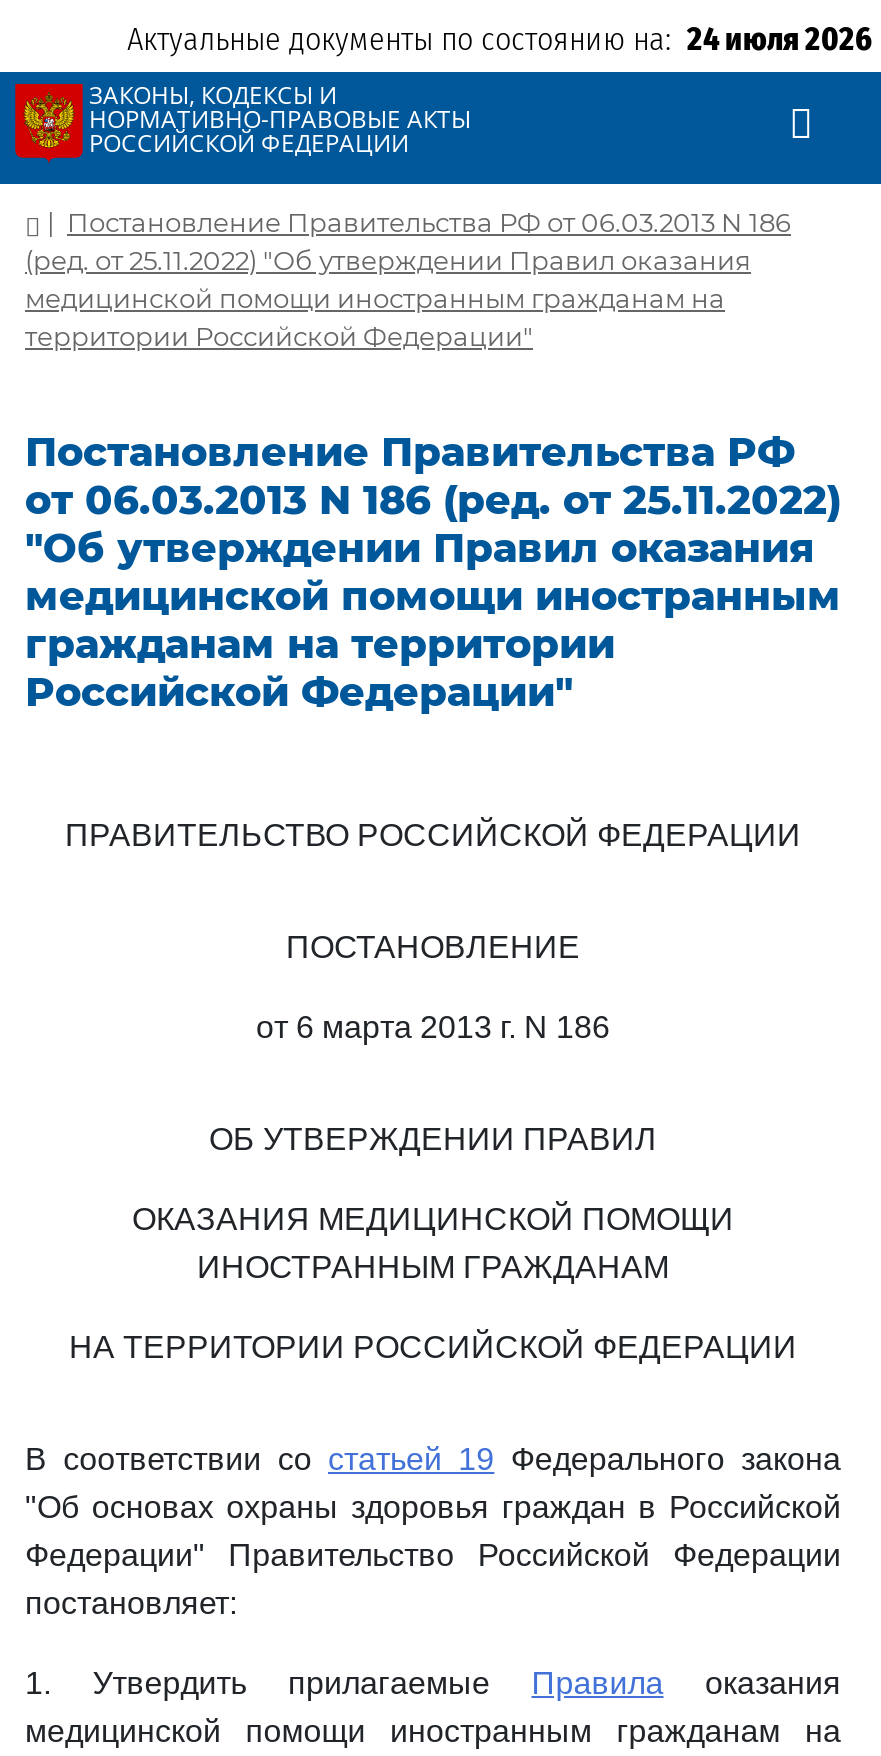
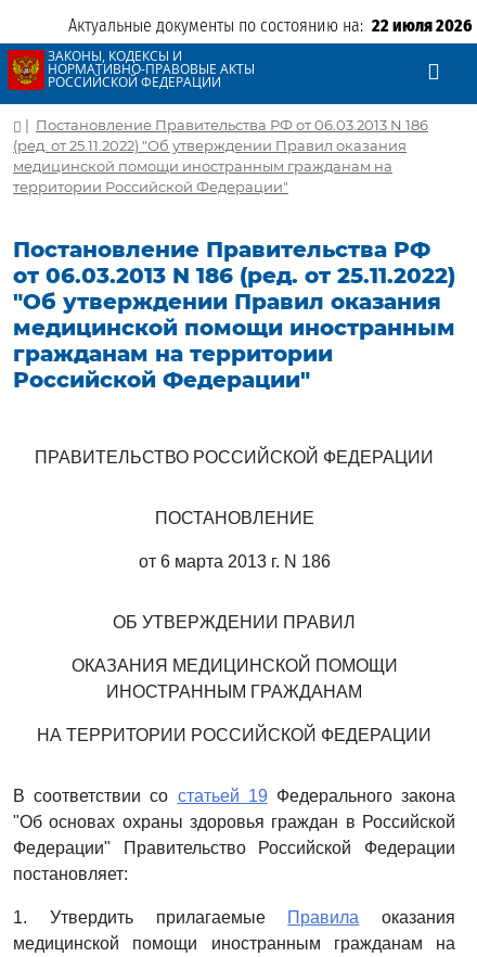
- Актуальные документы по состоянию на: 24 июля 2026
+ Актуальные документы по состоянию на: 22 июля 2026
